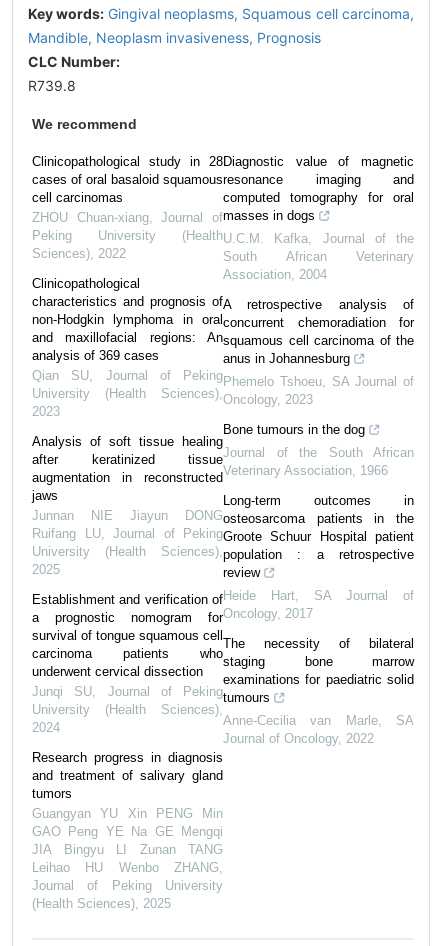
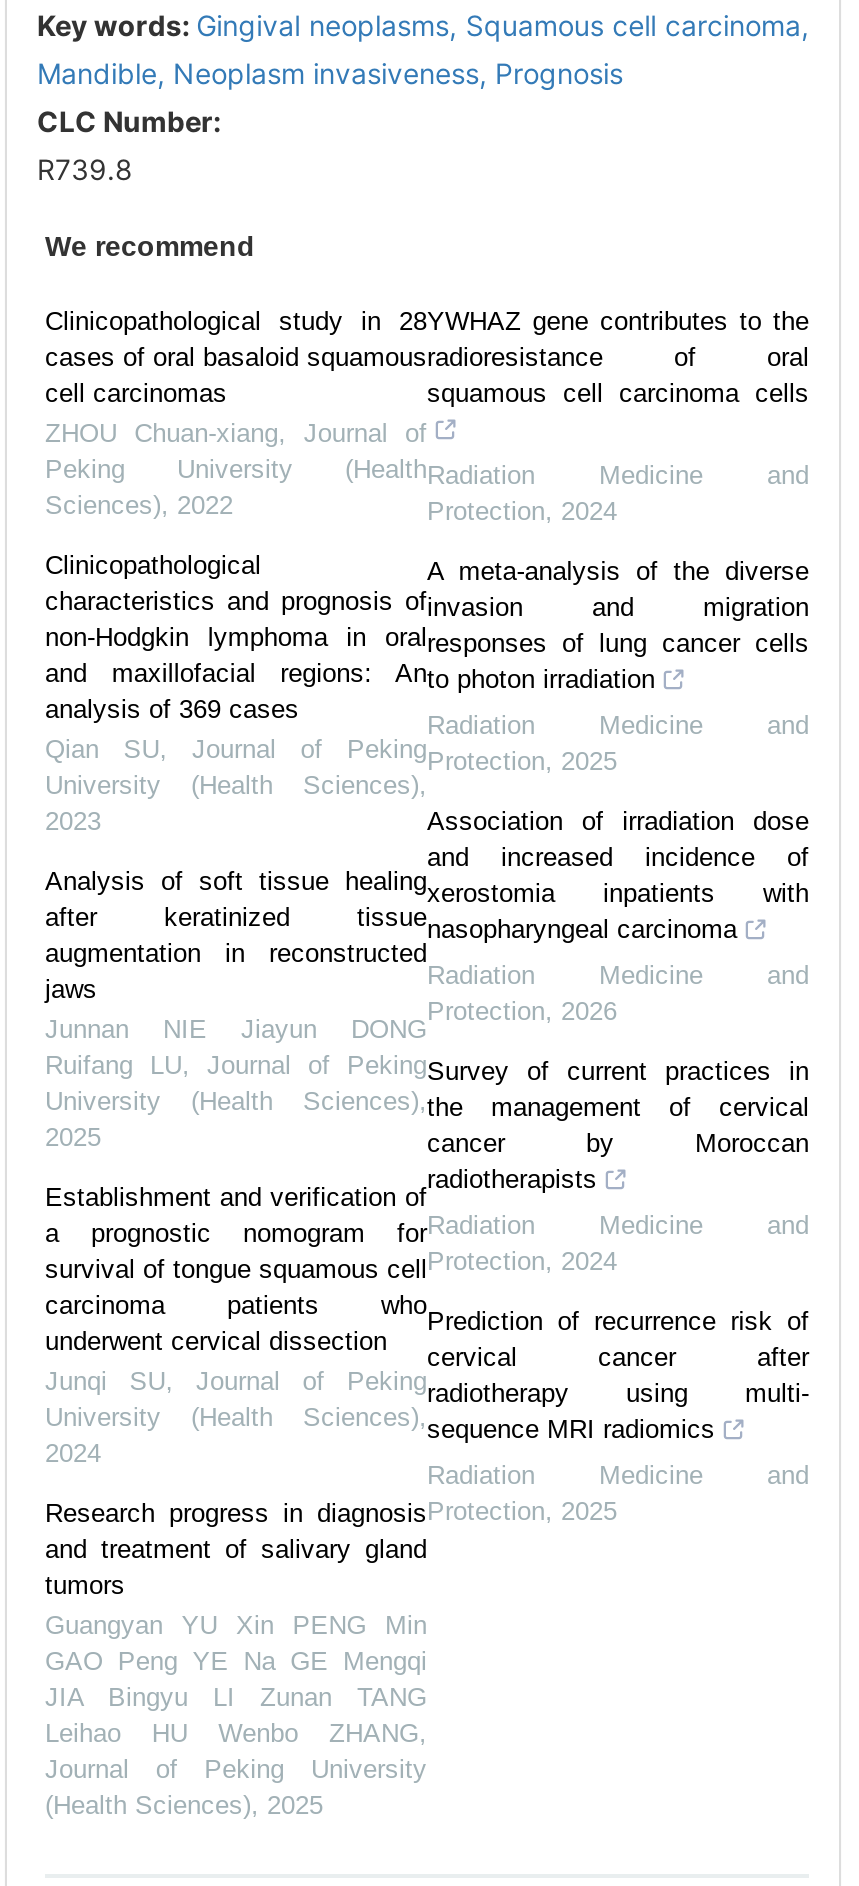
- Diagnostic value of magnetic
- resonance imaging and
- computed tomography for oral
- masses in dogs
+ YWHAZ gene contributes to the
+ radioresistance of oral
+ squamous cell carcinoma cells

- U.C.M. Kafka, Journal of the
- South African Veterinary
- Association, 2004
+ Radiation Medicine and
+ Protection, 2024

- A retrospective analysis of
- concurrent chemoradiation for
- squamous cell carcinoma of the
- anus in Johannesburg
+ A meta-analysis of the diverse
+ invasion and migration
+ responses of lung cancer cells
+ to photon irradiation

- Phemelo Tshoeu, SA Journal of
- Oncology, 2023
+ Radiation Medicine and
+ Protection, 2025

- Bone tumours in the dog
+ Association of irradiation dose
+ and increased incidence of
+ xerostomia inpatients with
+ nasopharyngeal carcinoma

- Journal of the South African
- Veterinary Association, 1966
+ Radiation Medicine and
+ Protection, 2026

- Long-term outcomes in
- osteosarcoma patients in the
- Groote Schuur Hospital patient
- population : a retrospective
- review
+ Survey of current practices in
+ the management of cervical
+ cancer by Moroccan
+ radiotherapists

- Heide Hart, SA Journal of
- Oncology, 2017
+ Radiation Medicine and
+ Protection, 2024

- The necessity of bilateral
- staging bone marrow
- examinations for paediatric solid
- tumours
+ Prediction of recurrence risk of
+ cervical cancer after
+ radiotherapy using multi-
+ sequence MRI radiomics

- Anne-Cecilia van Marle, SA
- Journal of Oncology, 2022
+ Radiation Medicine and
+ Protection, 2025
